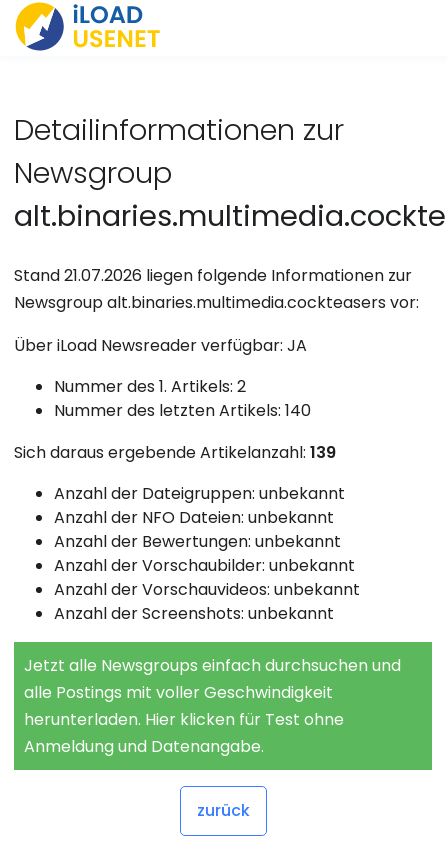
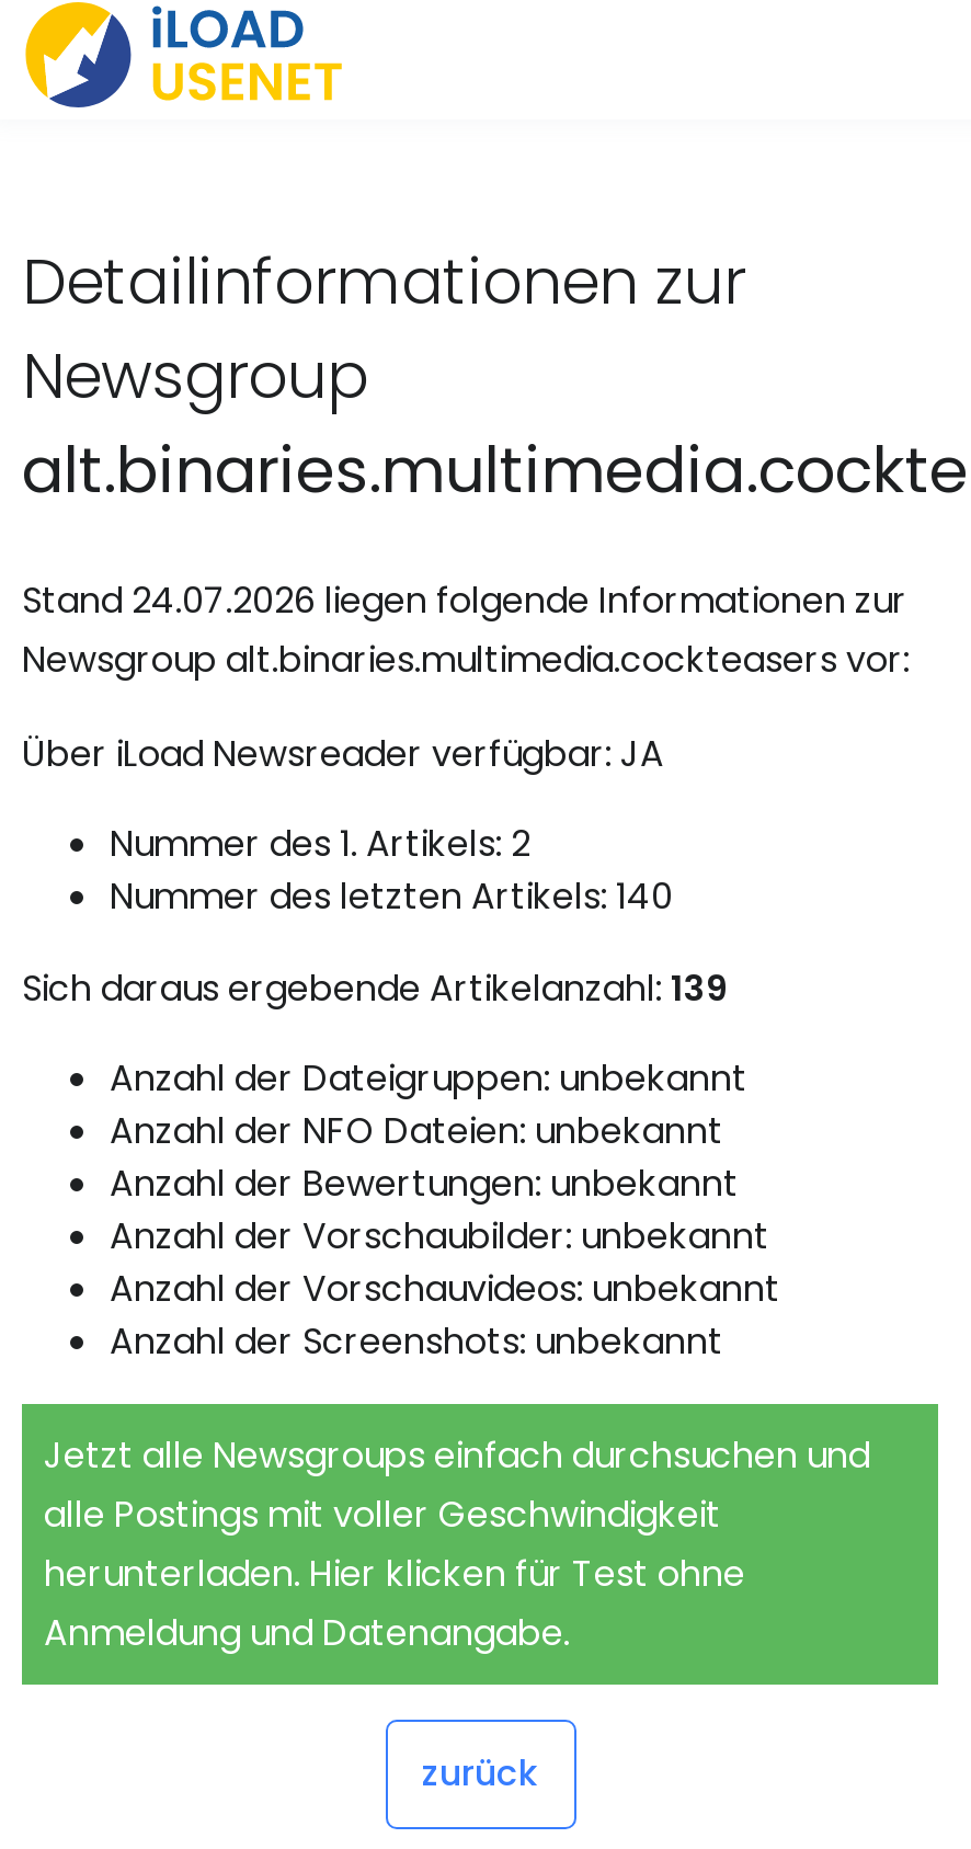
- Stand 21.07.2026 liegen folgende Informationen zur
+ Stand 24.07.2026 liegen folgende Informationen zur
